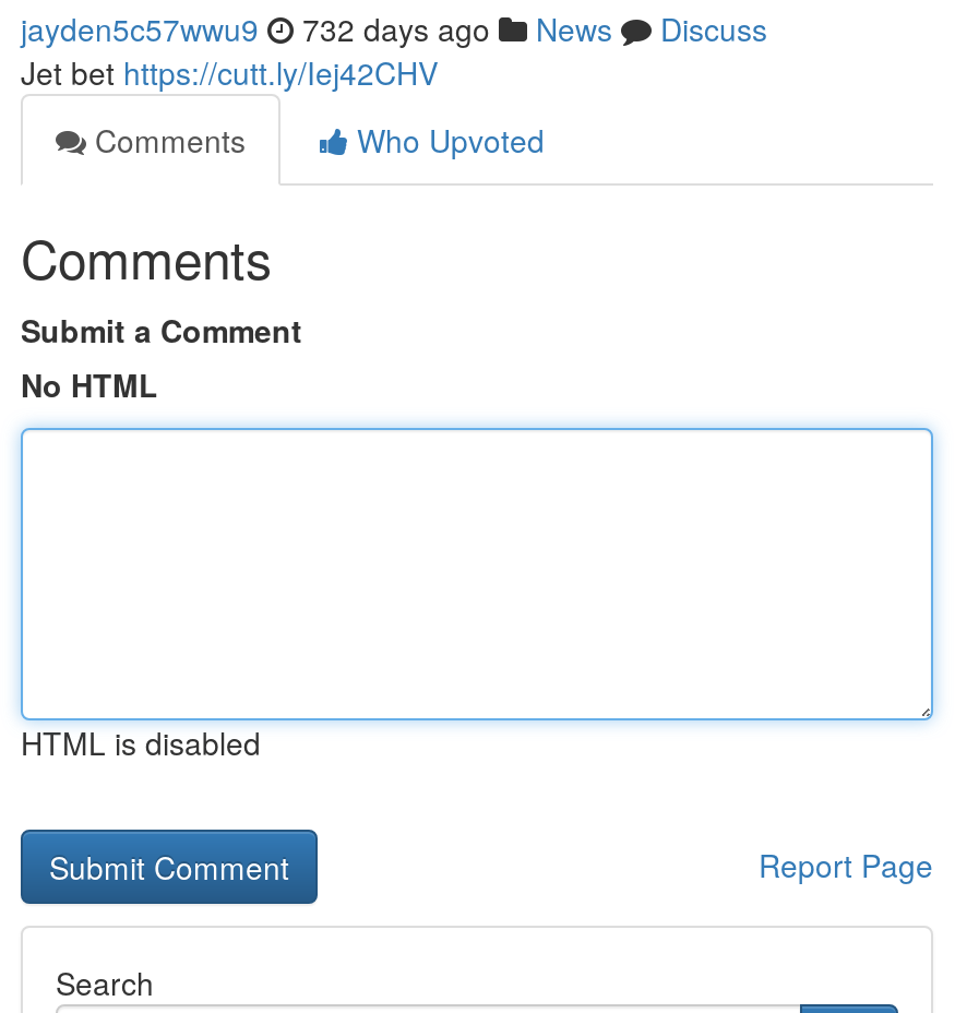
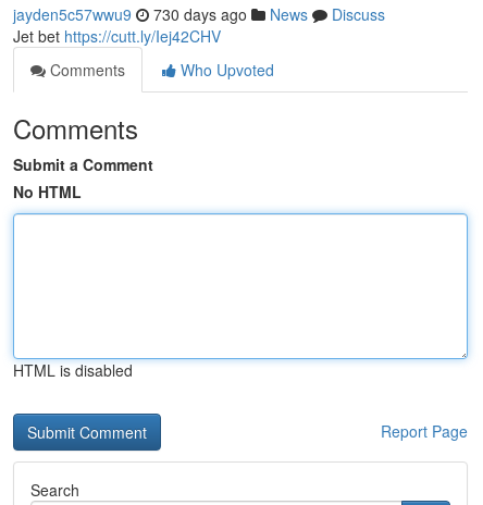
- jayden5c57wwu9 732 days ago News Discuss
+ jayden5c57wwu9 730 days ago News Discuss
